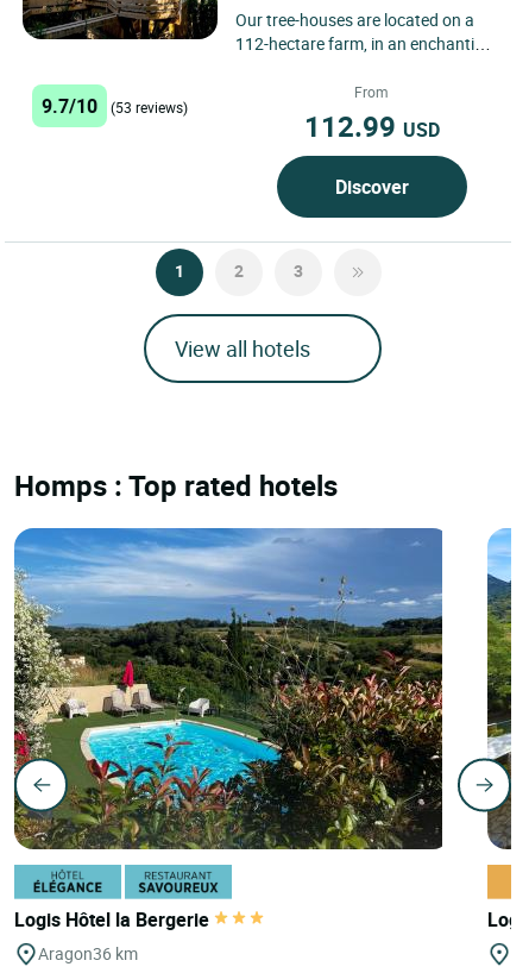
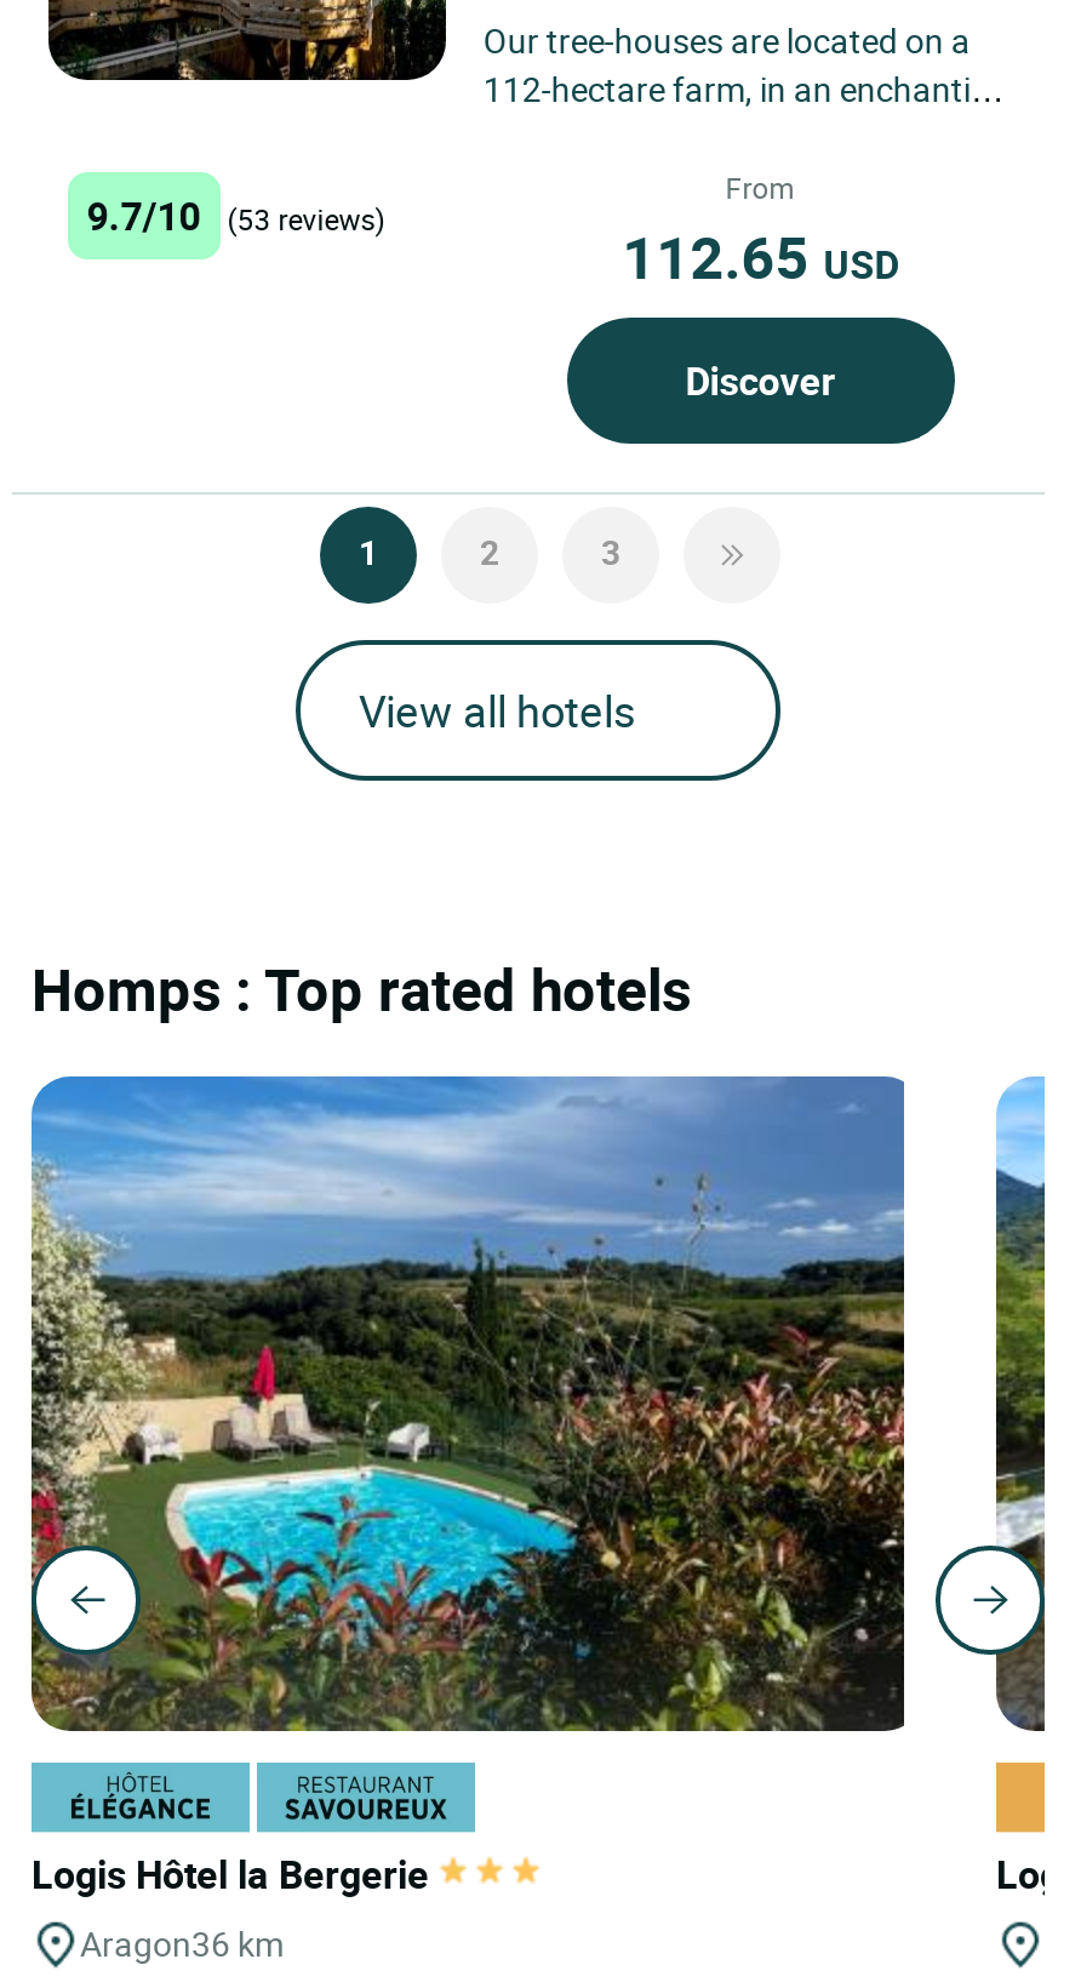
- 112.99 USD
+ 112.65 USD
